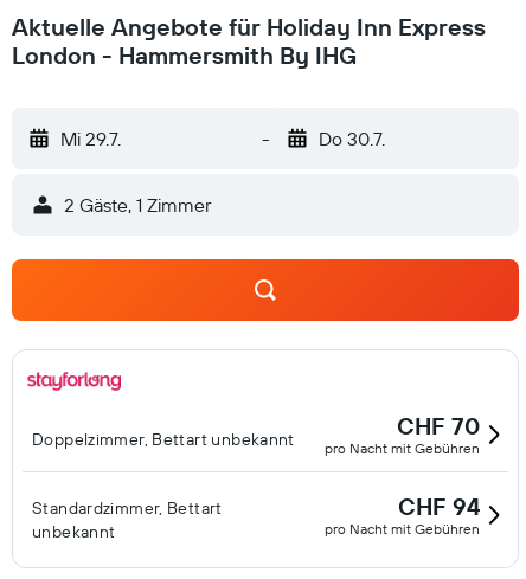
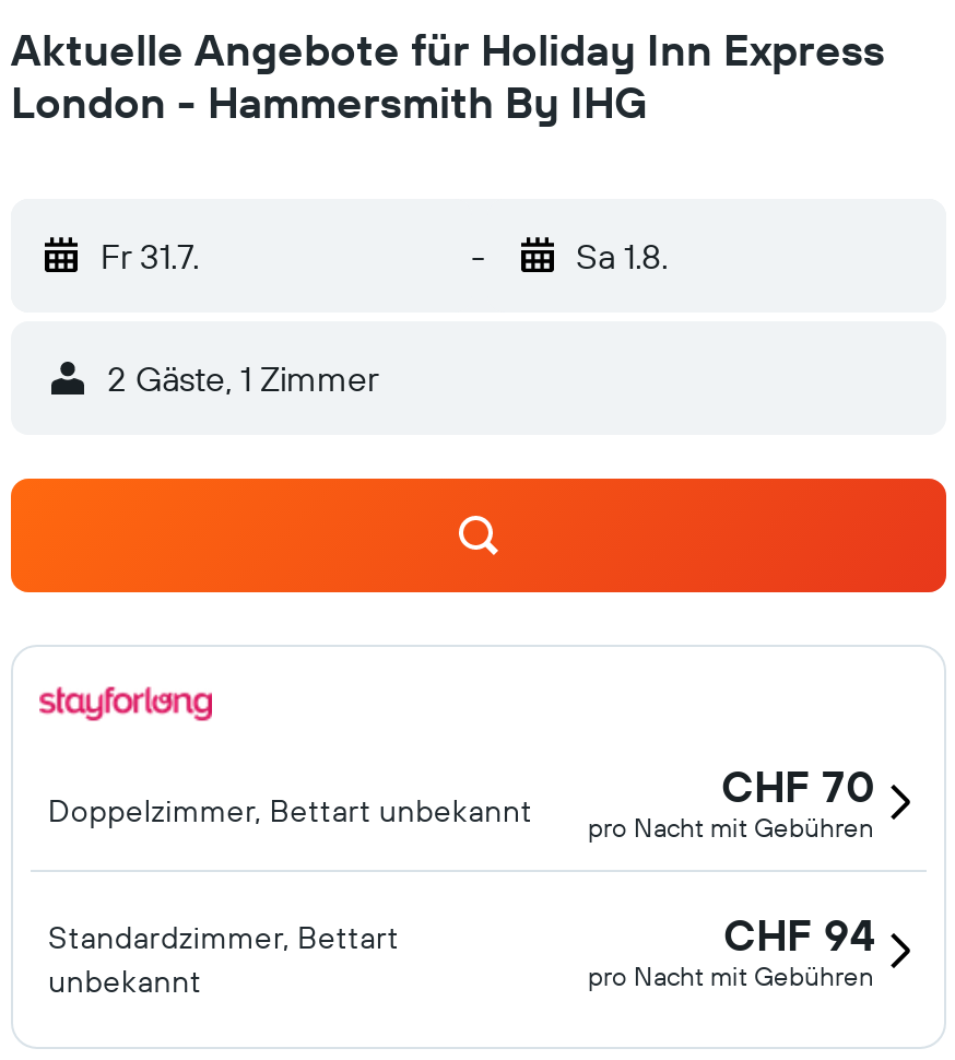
- Mi 29.7.
+ Fr 31.7.

- Do 30.7.
+ Sa 1.8.
